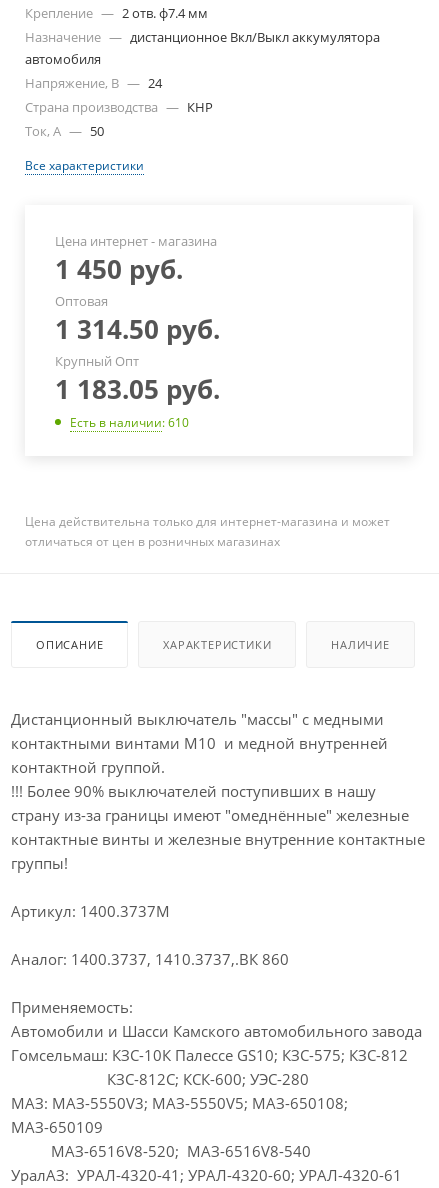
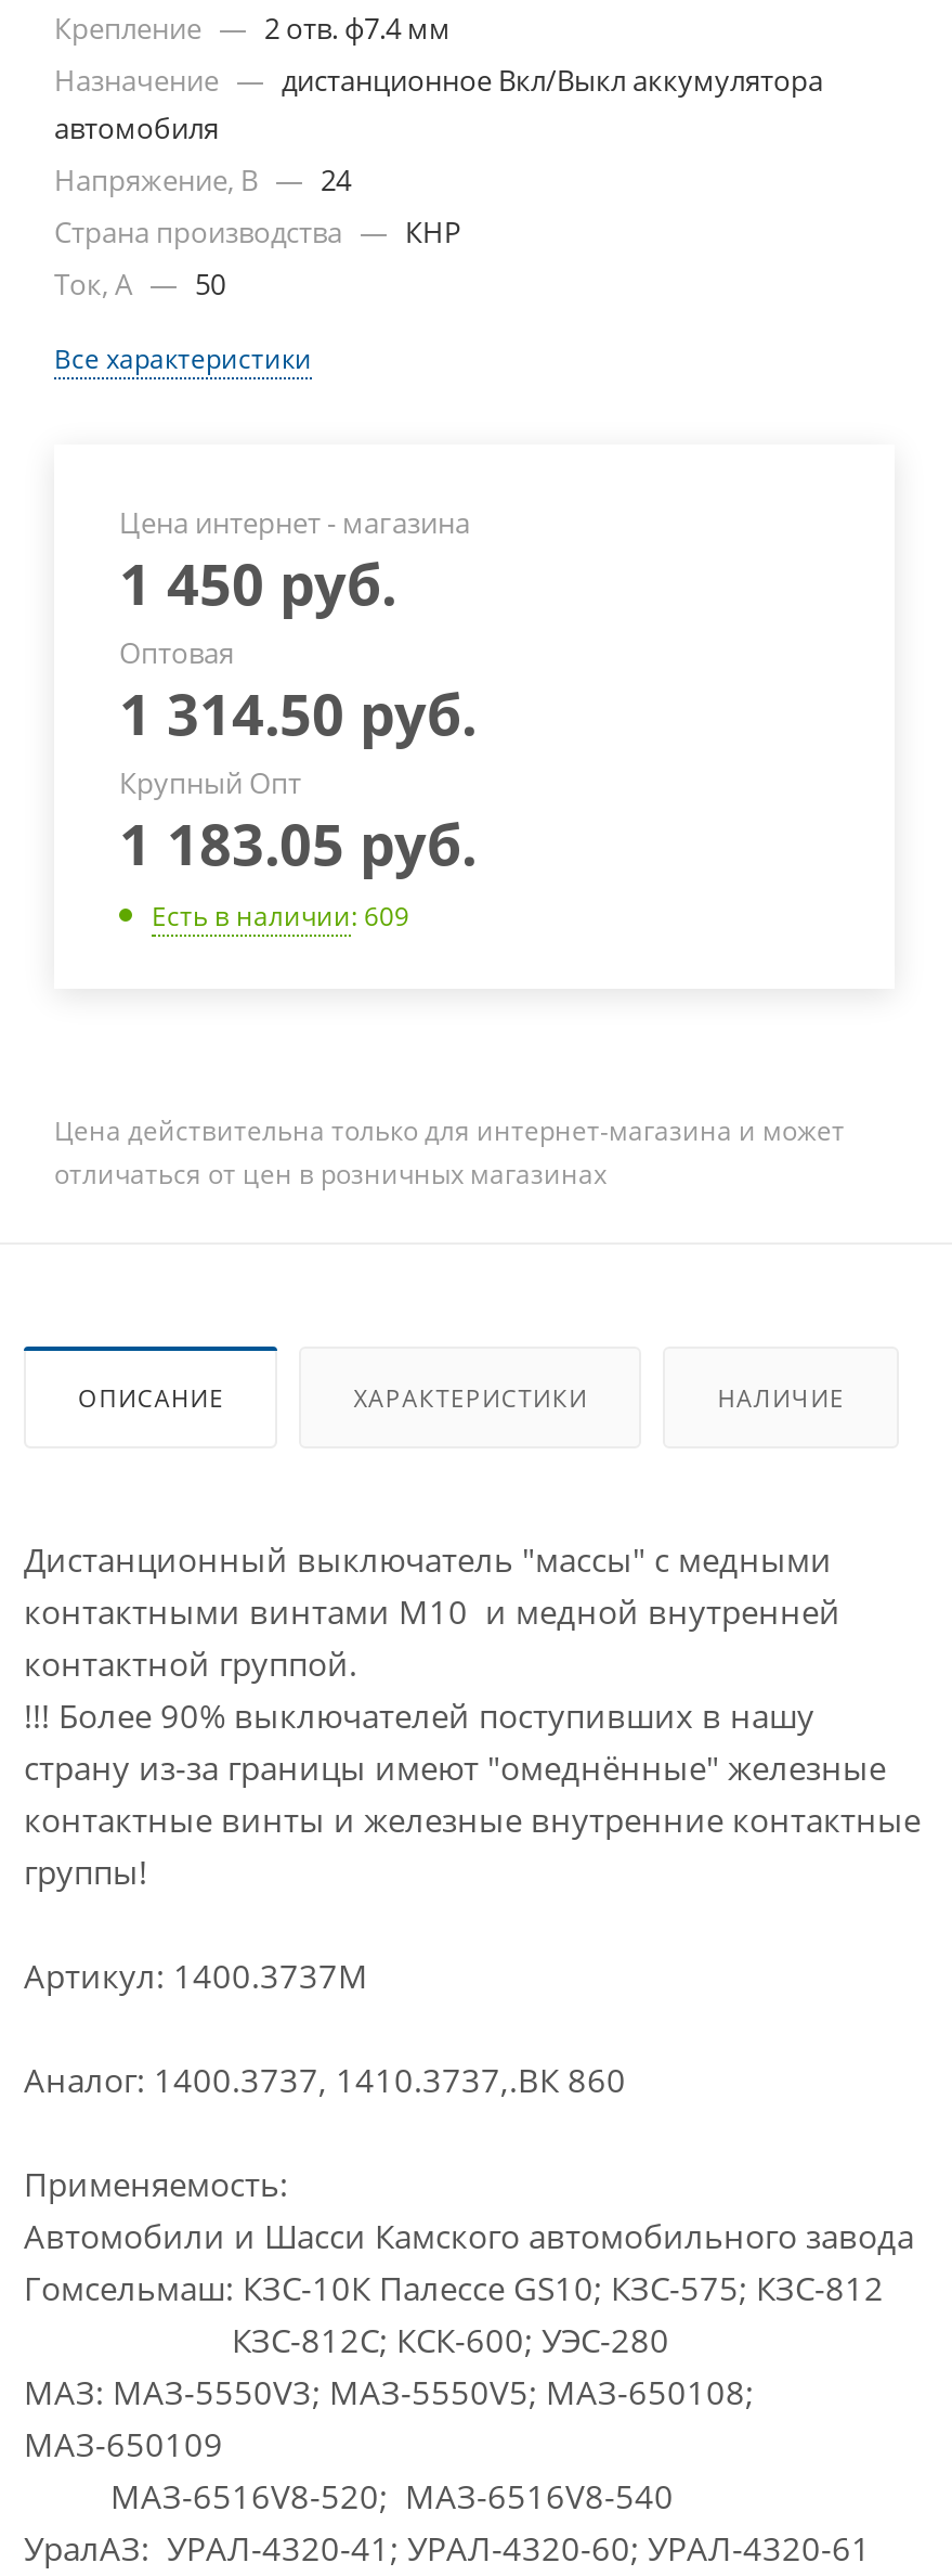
- Есть в наличии: 610
+ Есть в наличии: 609
